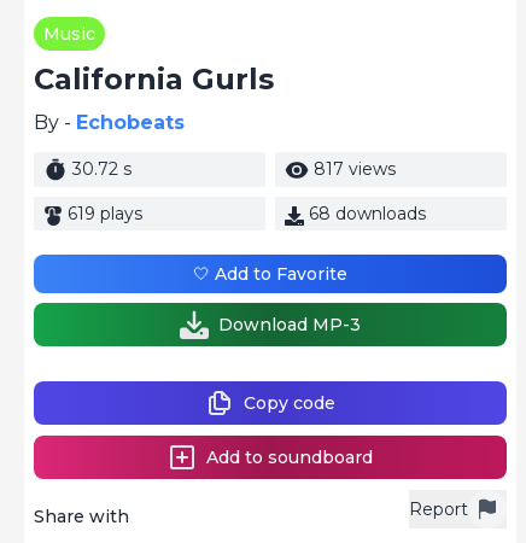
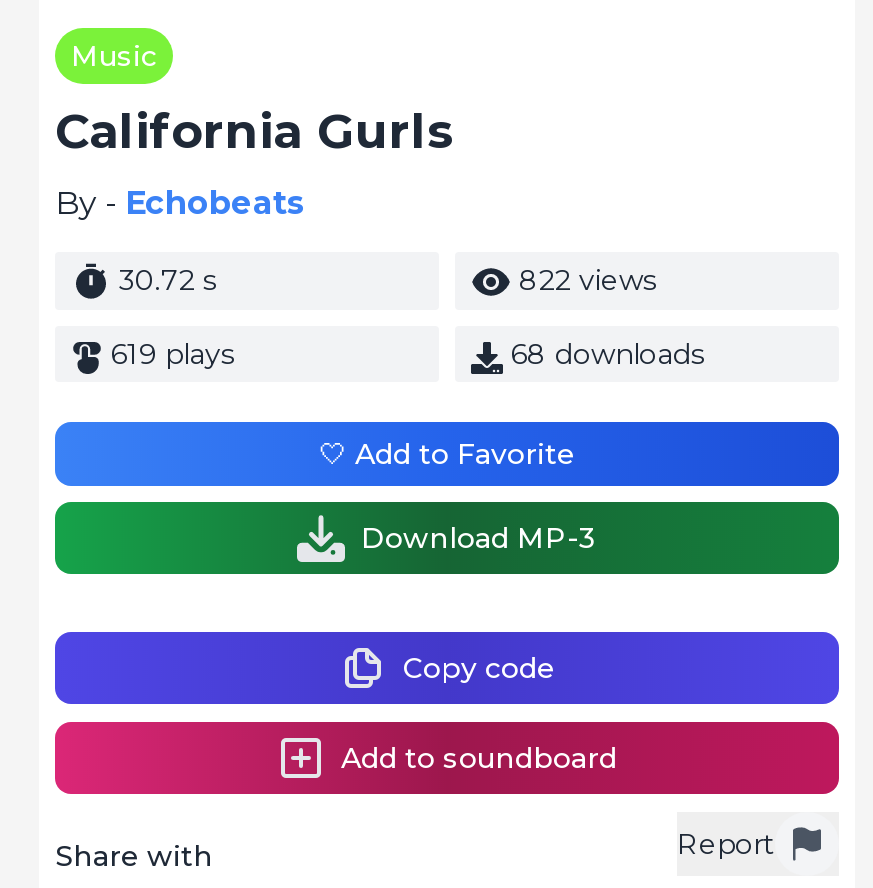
- 817 views
+ 822 views
